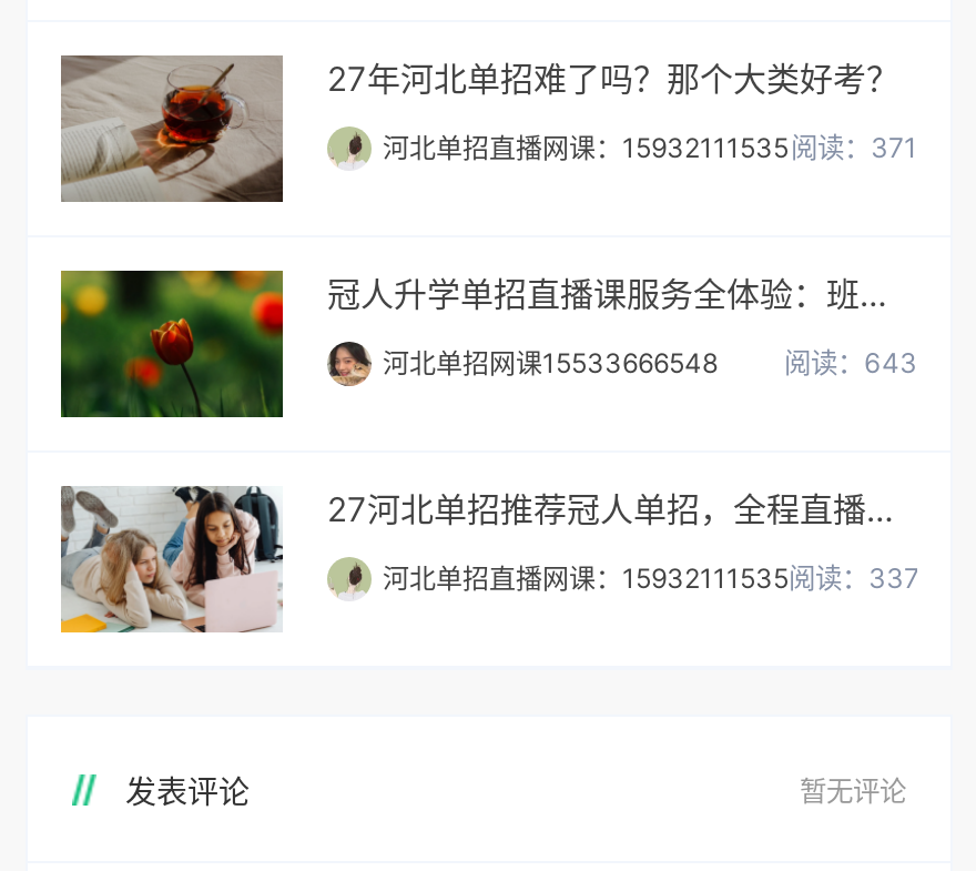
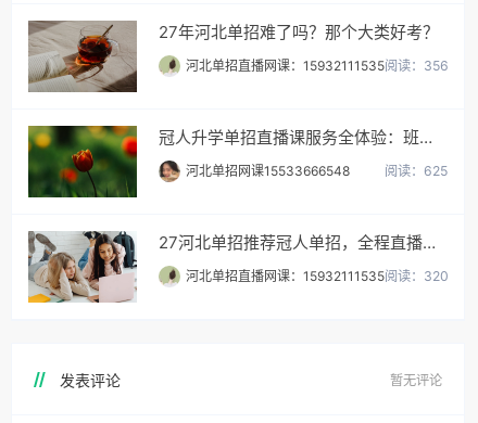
- 河北单招直播网课：15932111535阅读：371
+ 河北单招直播网课：15932111535阅读：356

- 阅读：643
+ 阅读：625

- 河北单招直播网课：15932111535阅读：337
+ 河北单招直播网课：15932111535阅读：320
